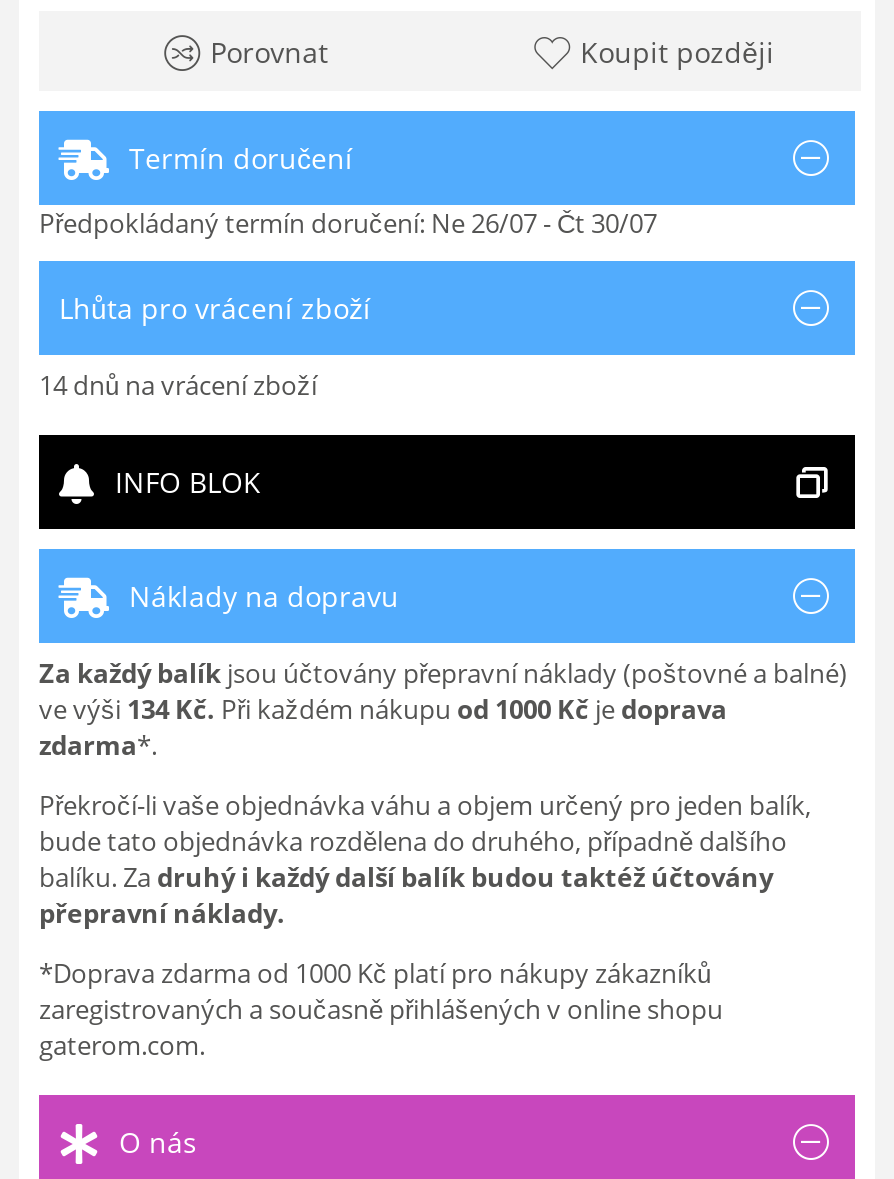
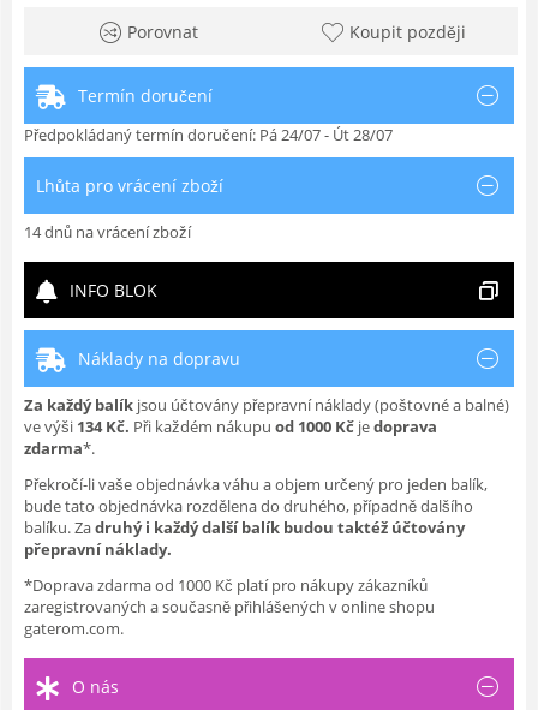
- Předpokládaný termín doručení: Ne 26/07 - Čt 30/07
+ Předpokládaný termín doručení: Pá 24/07 - Út 28/07
